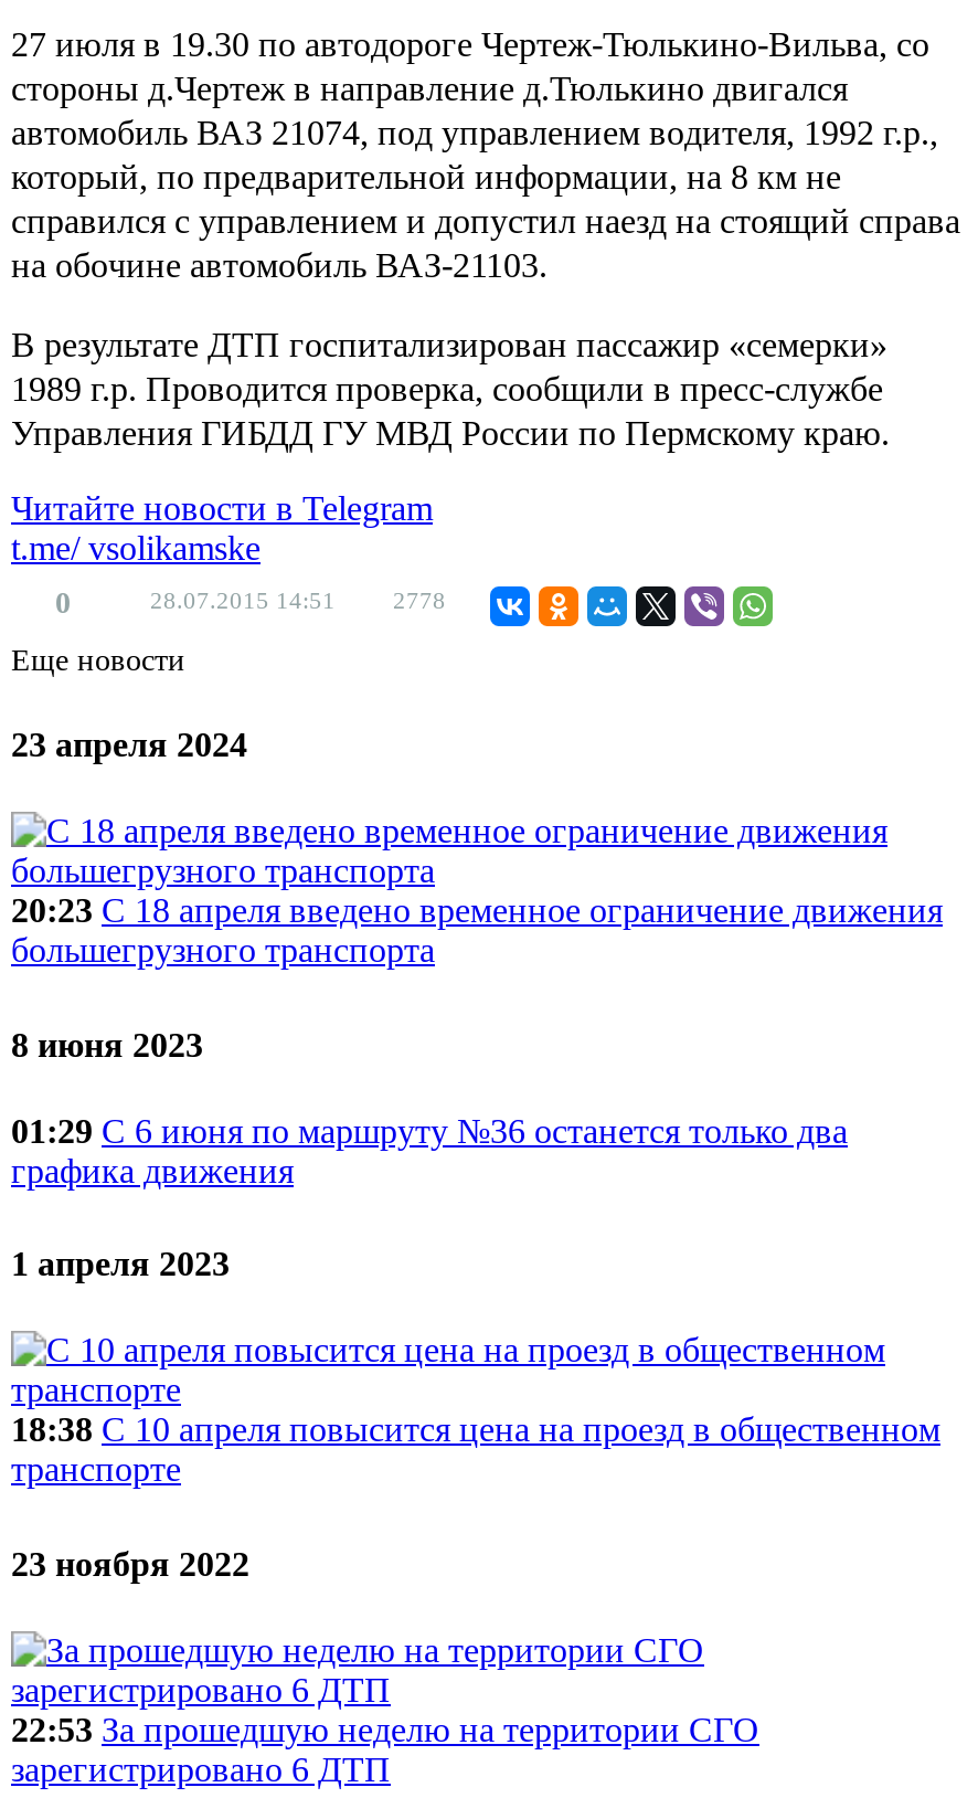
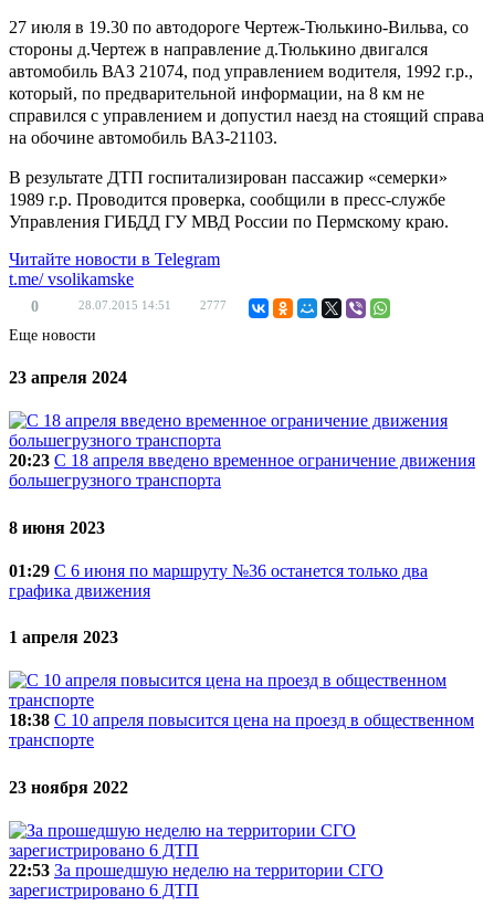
- 28.07.2015 14:51 2778
+ 28.07.2015 14:51 2777
